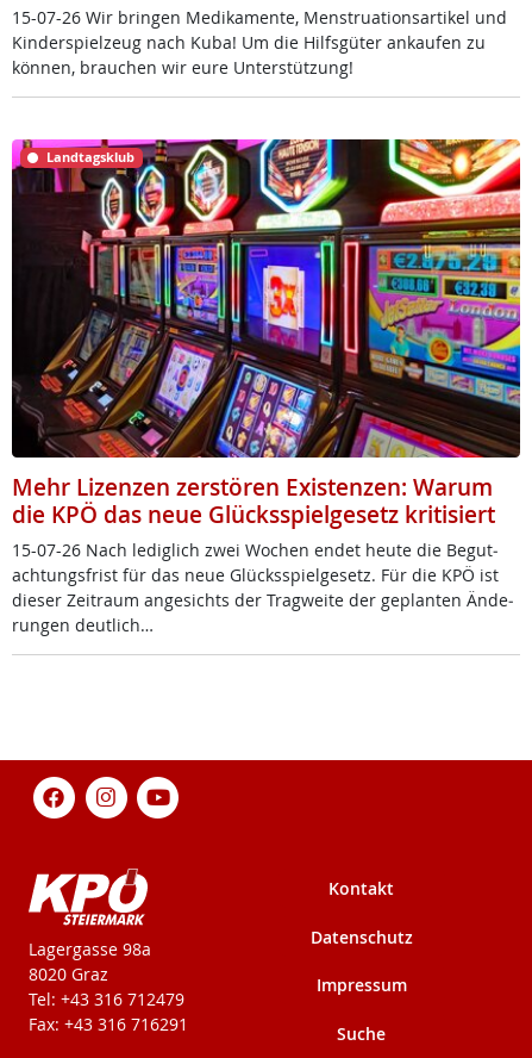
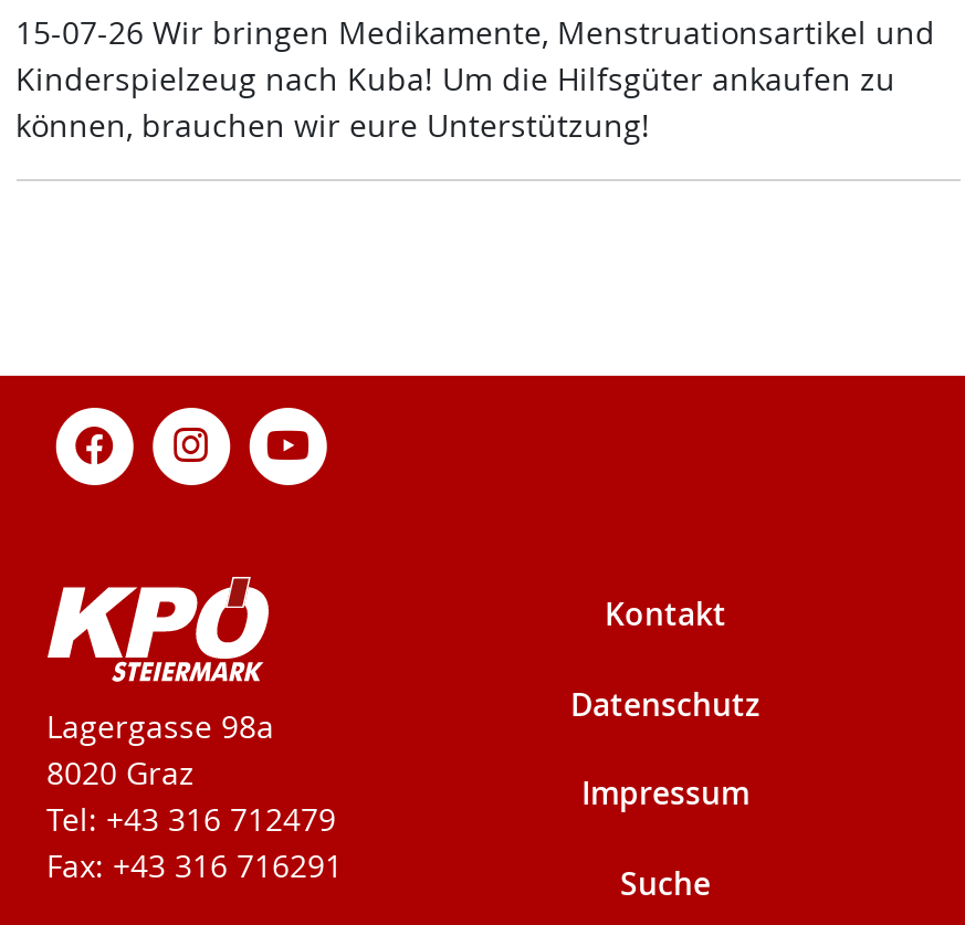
- [image]
- Landtagsklub

- Mehr Lizenzen zerstören Existenzen: Warum
- die KPÖ das neue Glücksspielgesetz kritisiert
- 15-07-26 Nach lediglich zwei Wochen endet heute die Begut
- achtungsfrist für das neue Glücksspielgesetz. Für die KPÖ ist
- dieser Zeitraum angesichts der Tragweite der geplanten Ände
- rungen deutlich…
